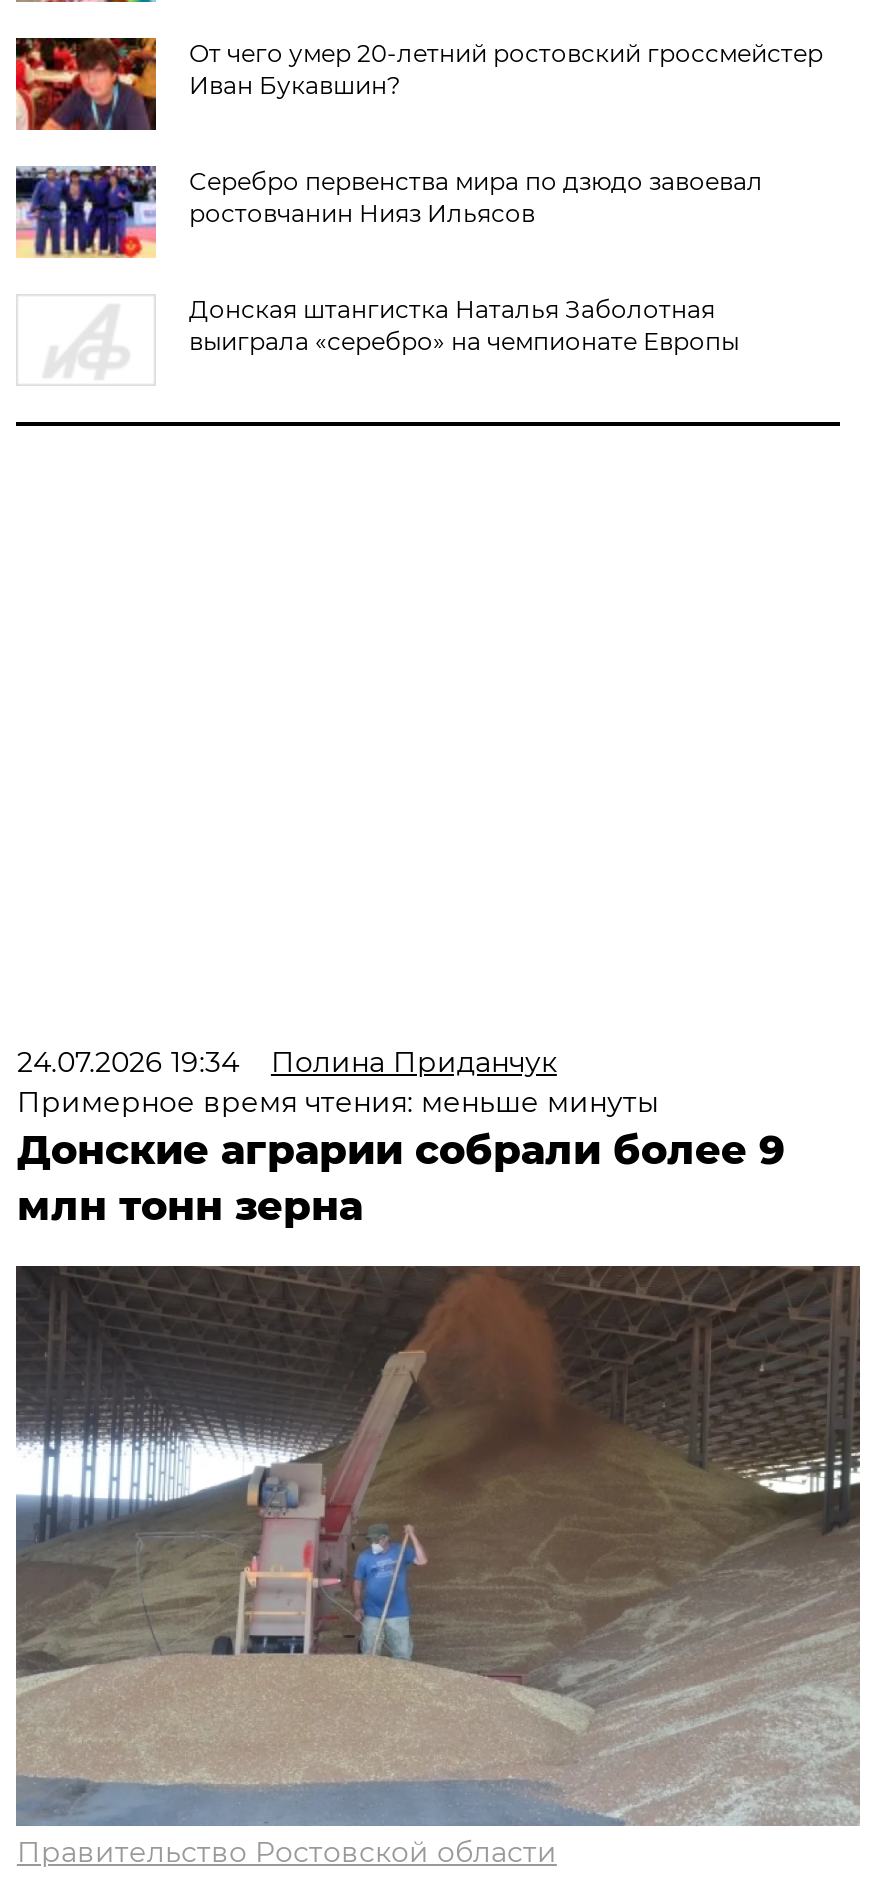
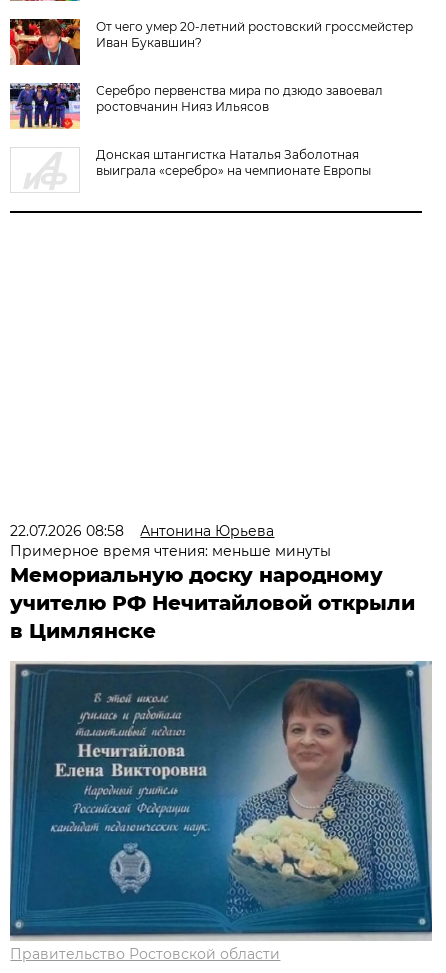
- 24.07.2026 19:34
- Полина Приданчук
+ 22.07.2026 08:58
+ Антонина Юрьева

- Донские аграрии собрали более 9
- млн тонн зерна
+ Мемориальную доску народному
+ учителю РФ Нечитайловой открыли
+ в Цимлянске

- [image]
+ [image]
